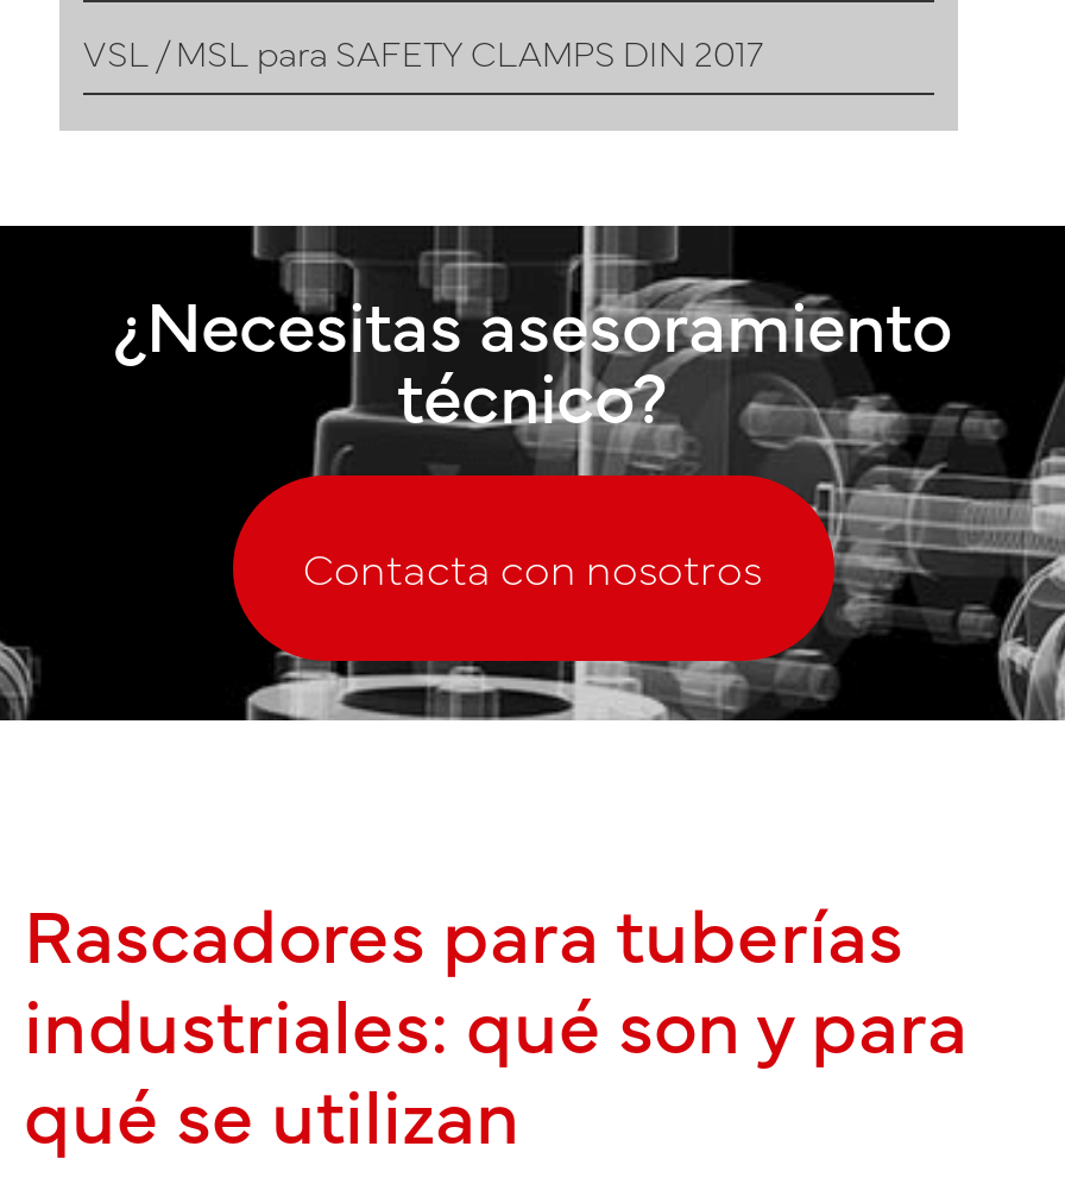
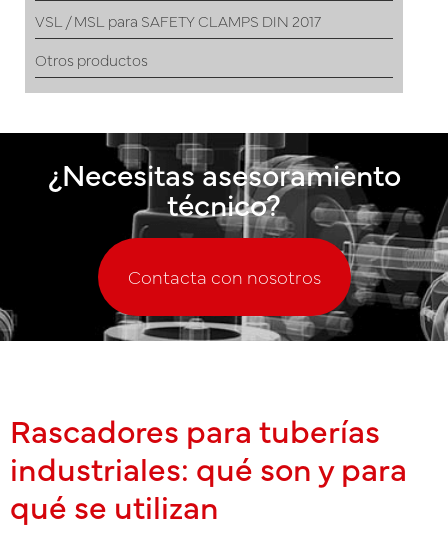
+ Otros productos
